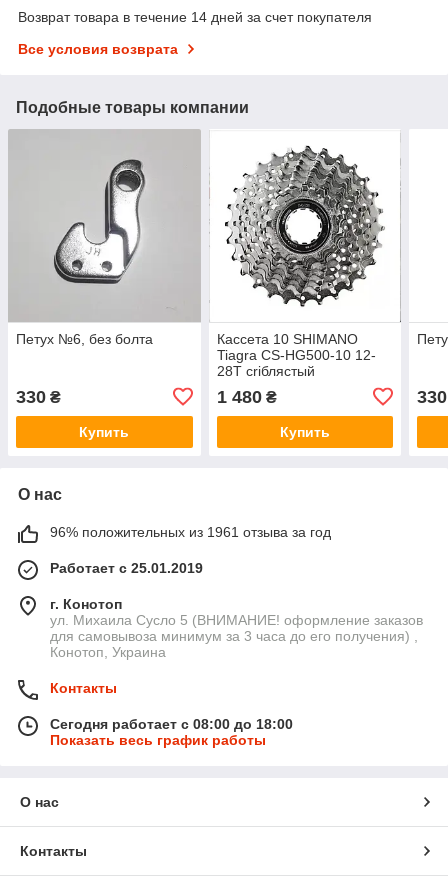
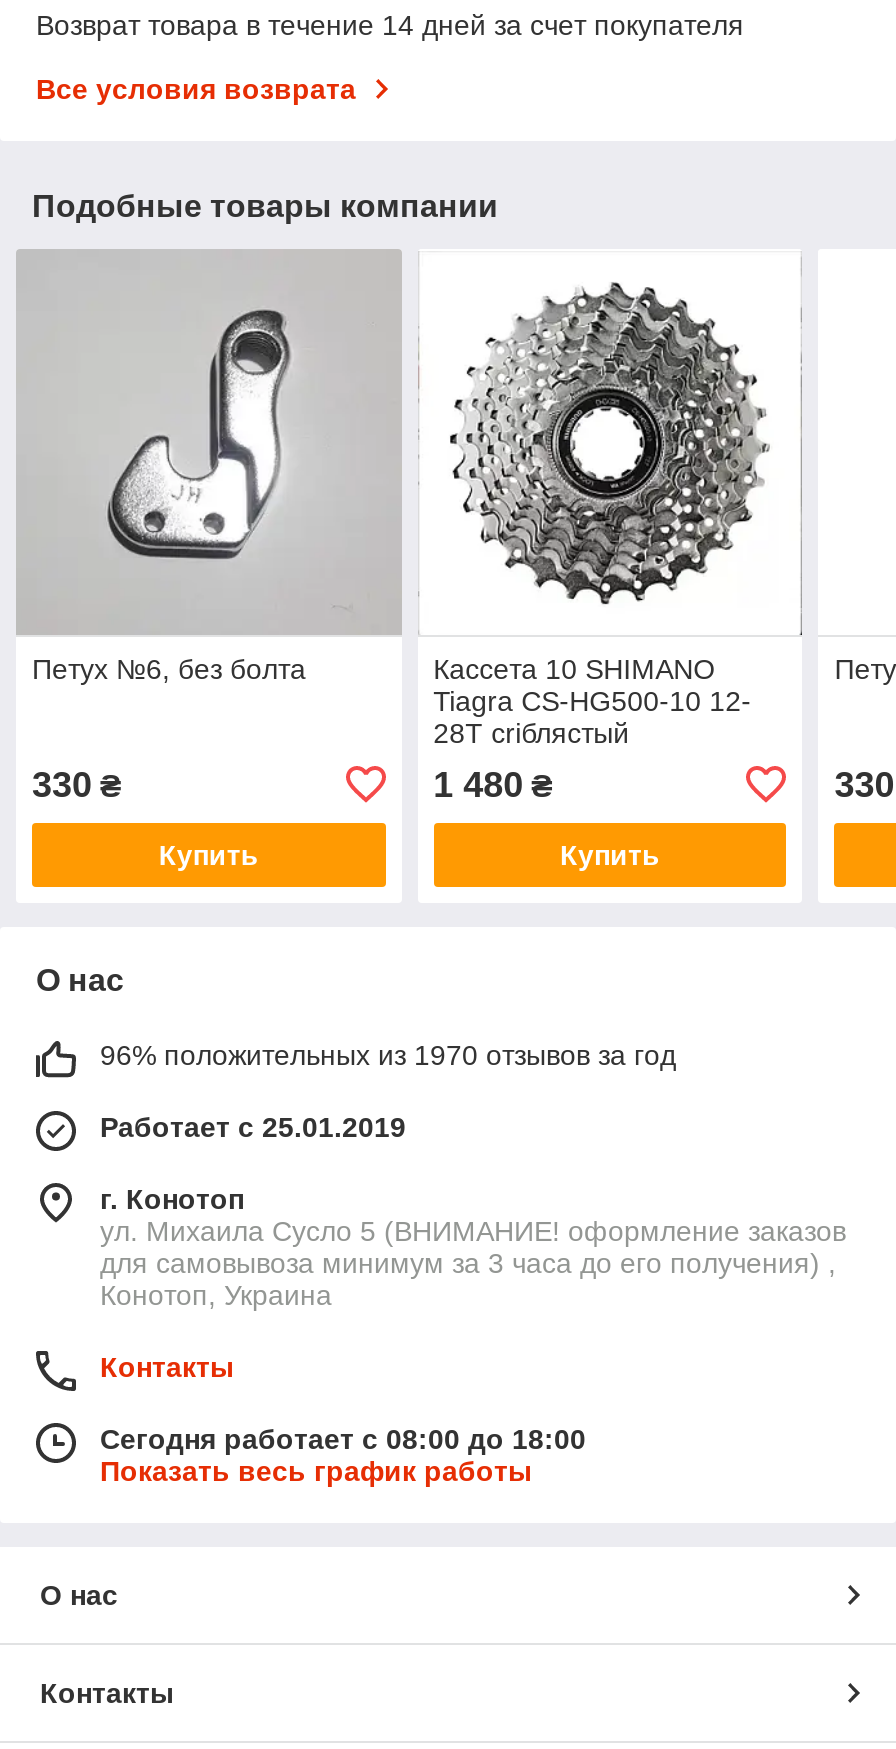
- 96% положительных из 1961 отзыва за год
+ 96% положительных из 1970 отзывов за год
